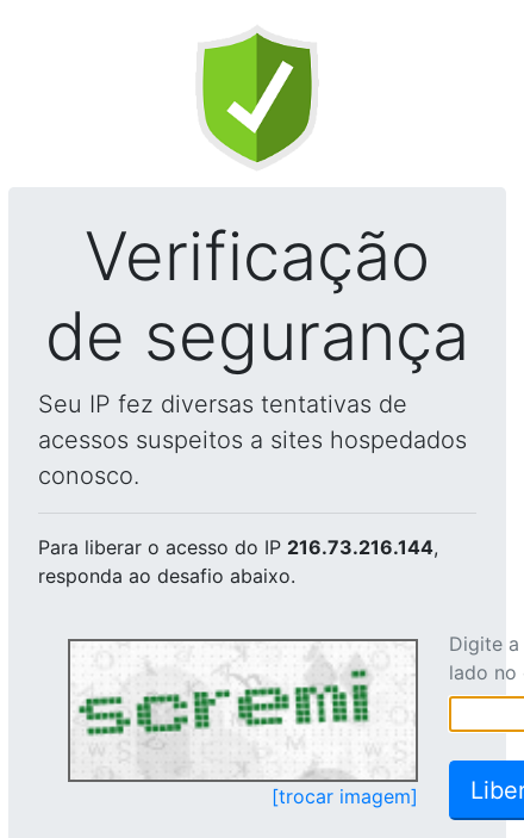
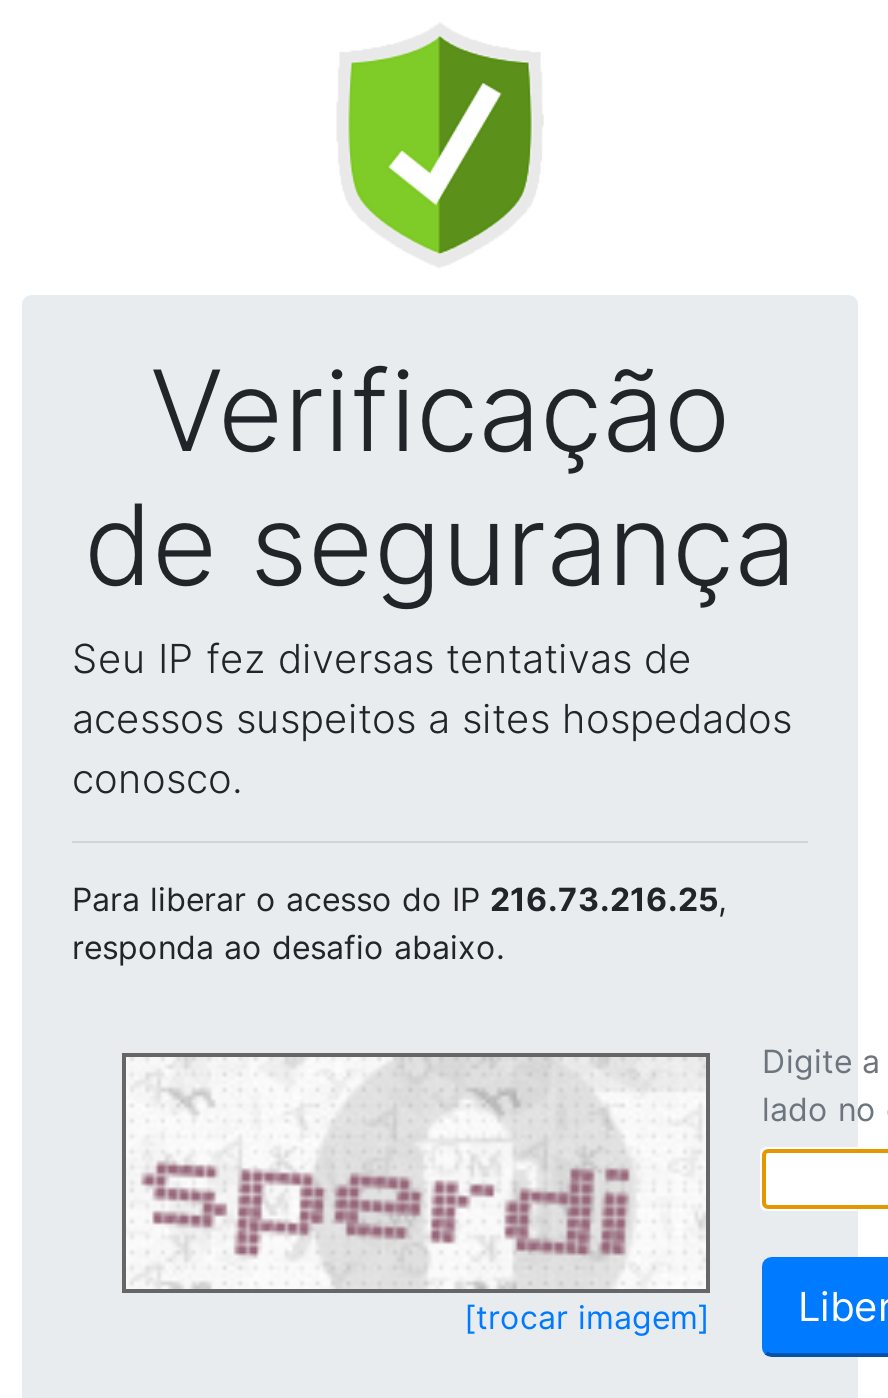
- Para liberar o acesso do IP 216.73.216.144,
+ Para liberar o acesso do IP 216.73.216.25,

- [image]
+ [image]
